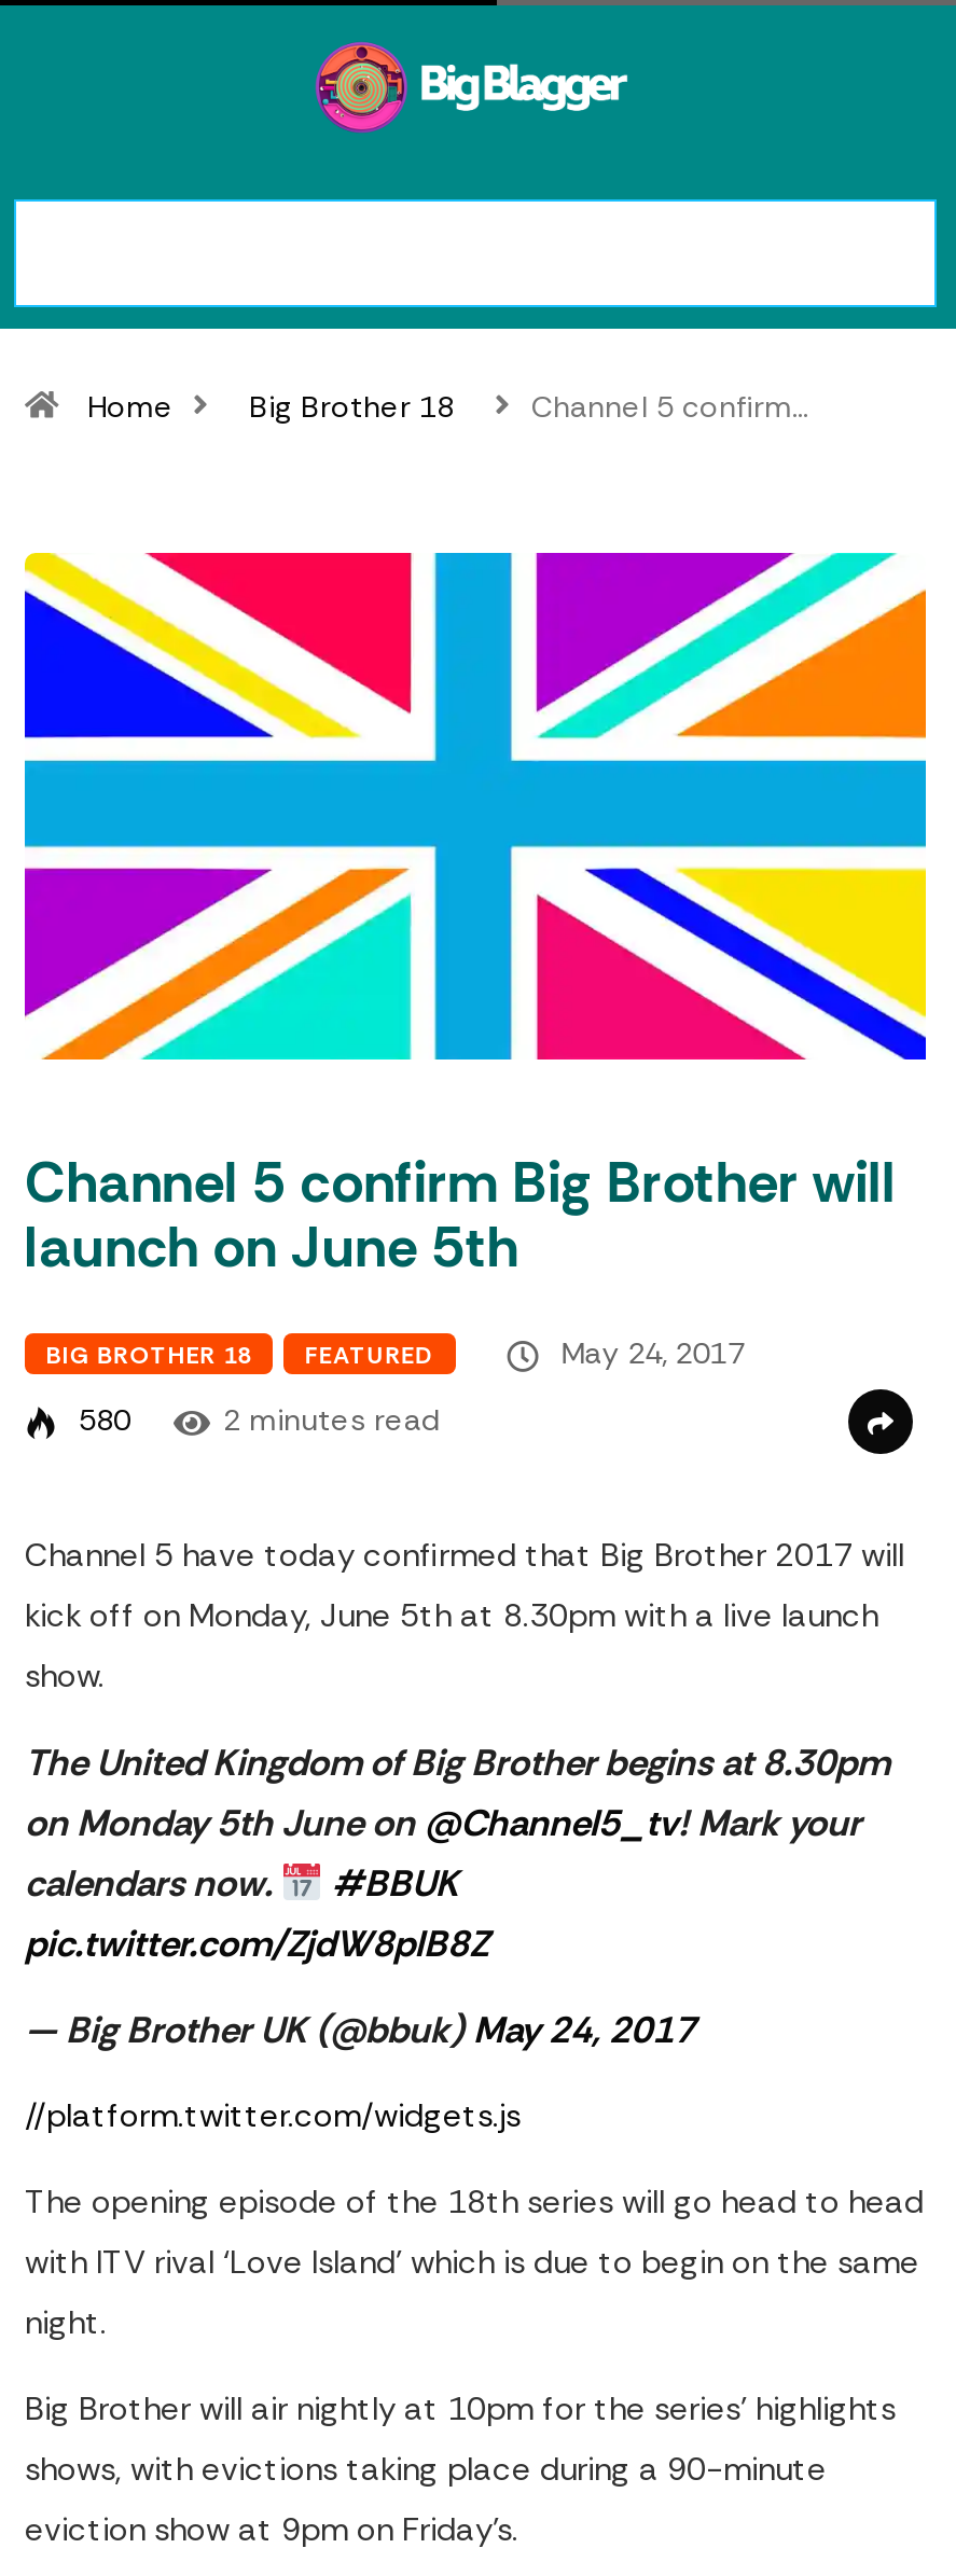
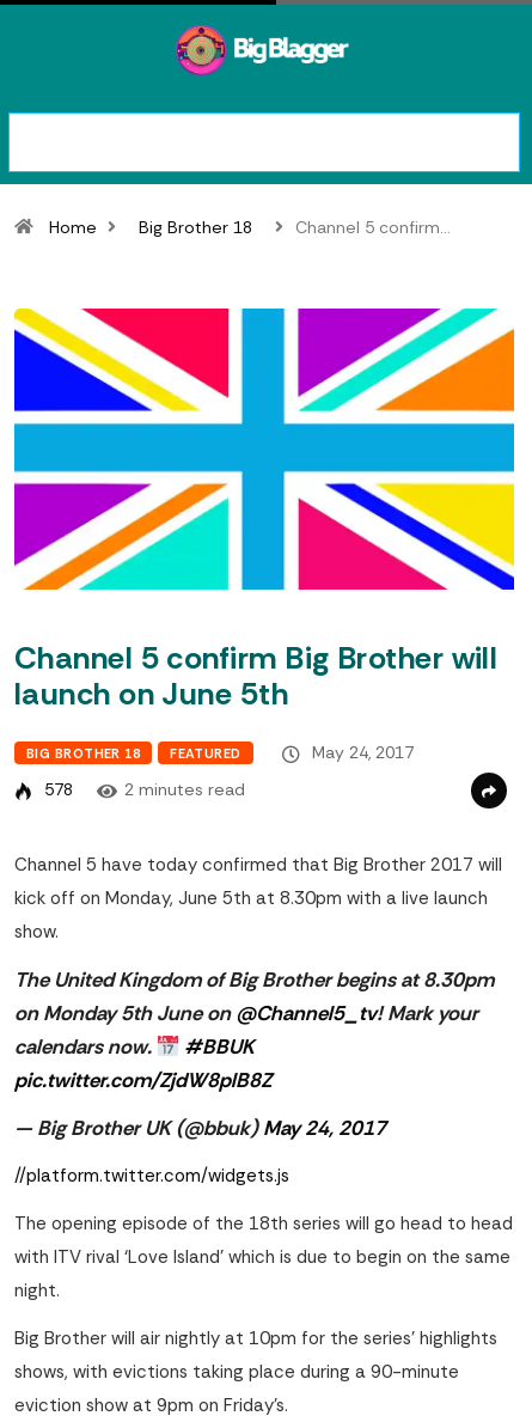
- 580
+ 578
